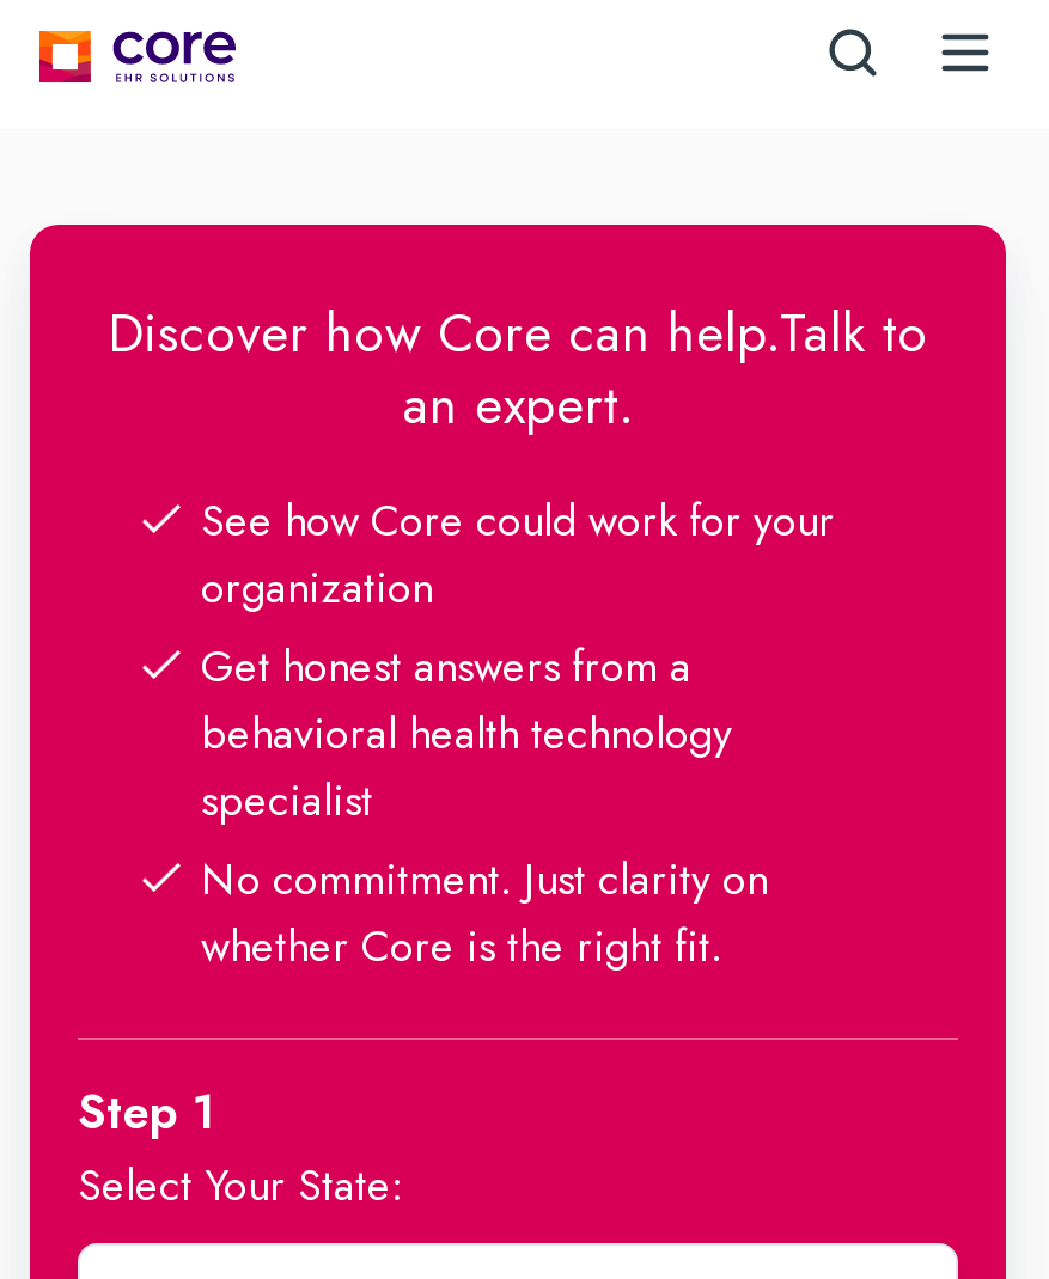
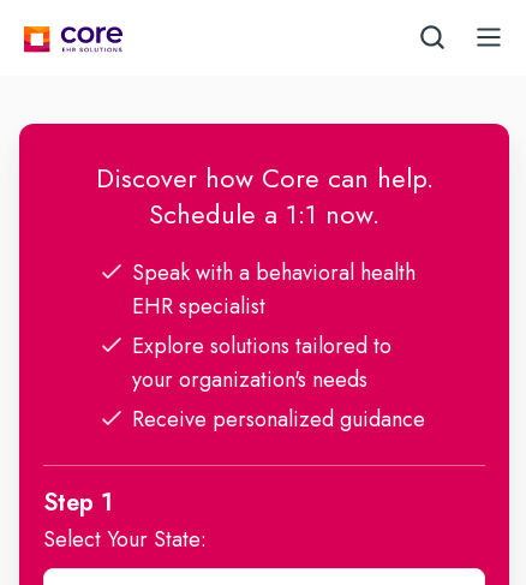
- Discover how Core can help.Talk to
- an expert.
+ Discover how Core can help.
+ Schedule a 1:1 now.

- See how Core could work for your
- organization
- Get honest answers from a
- behavioral health technology
- specialist
- No commitment. Just clarity on
- whether Core is the right fit.
+ Speak with a behavioral health
+ EHR specialist
+ Explore solutions tailored to
+ your organization's needs
+ Receive personalized guidance
